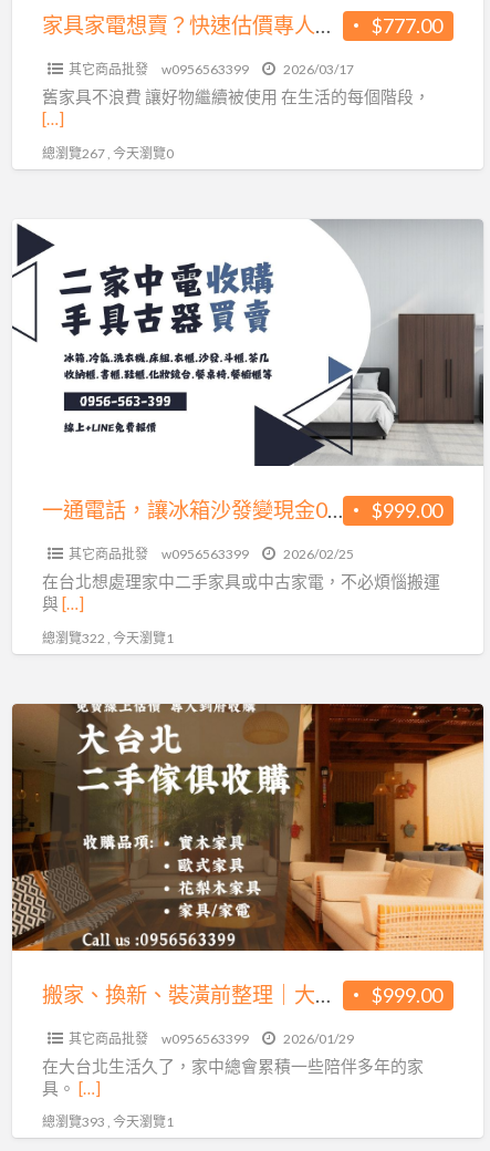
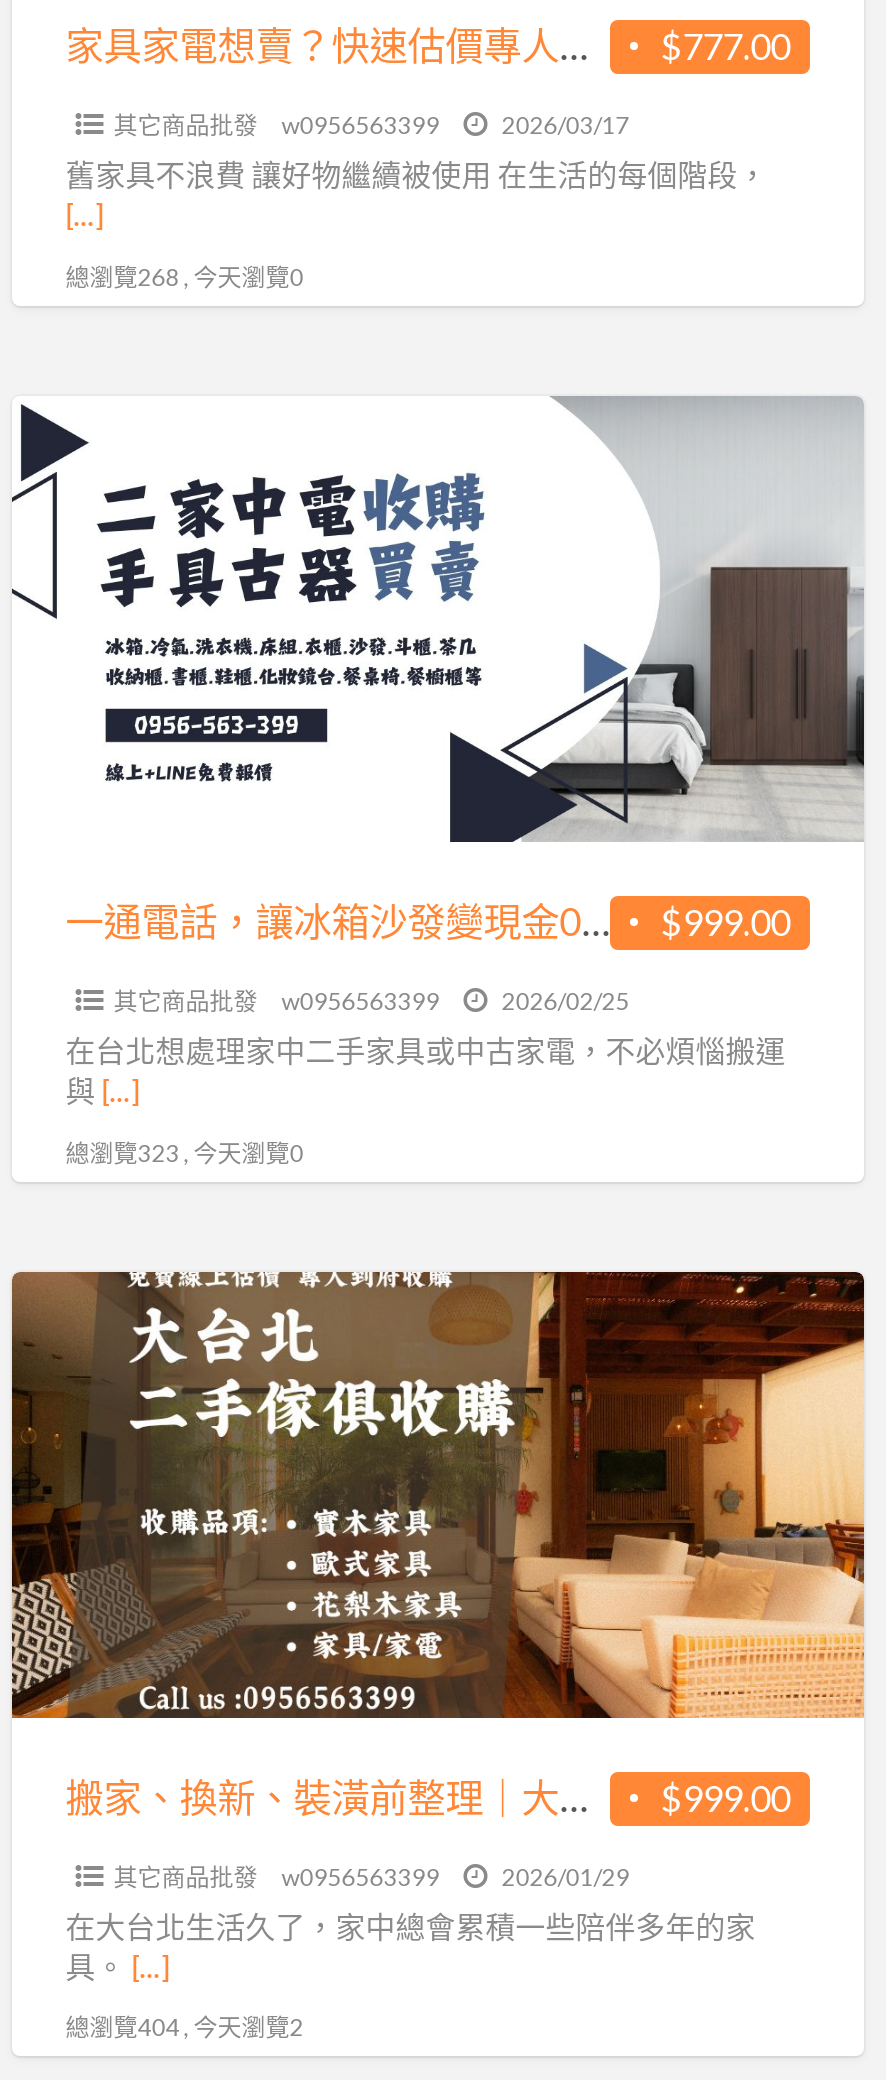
- 總瀏覽267 , 今天瀏覽0
+ 總瀏覽268 , 今天瀏覽0

- 總瀏覽322 , 今天瀏覽1
+ 總瀏覽323 , 今天瀏覽0

- 總瀏覽393 , 今天瀏覽1
+ 總瀏覽404 , 今天瀏覽2
